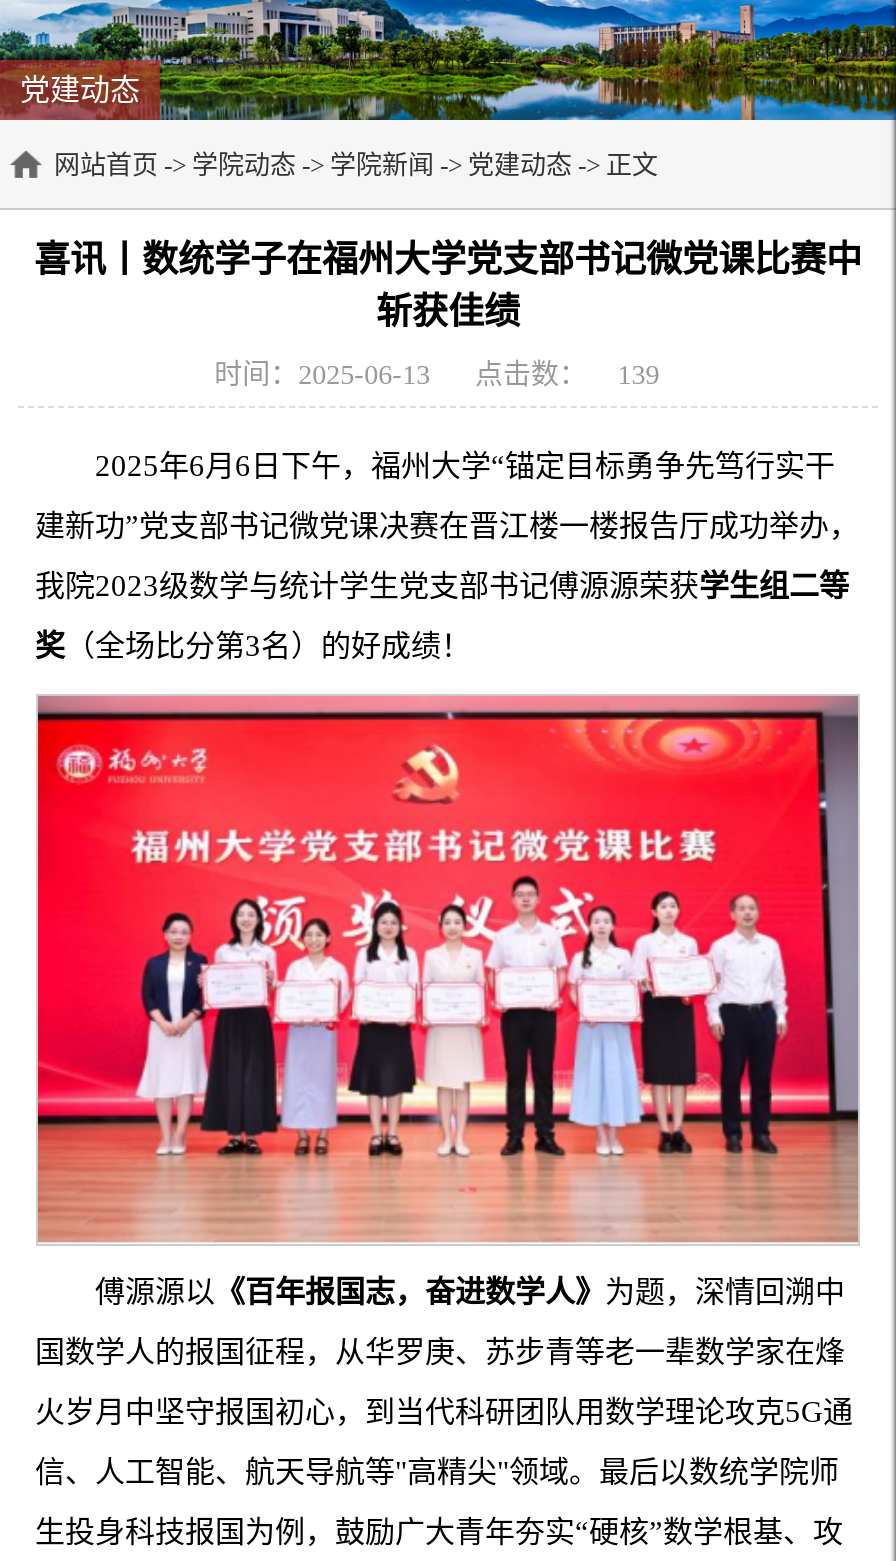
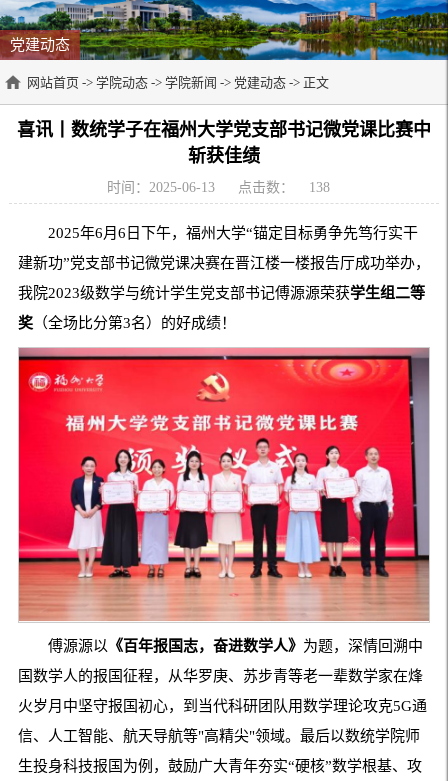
- 时间：2025-06-13 点击数： 139
+ 时间：2025-06-13 点击数： 138
